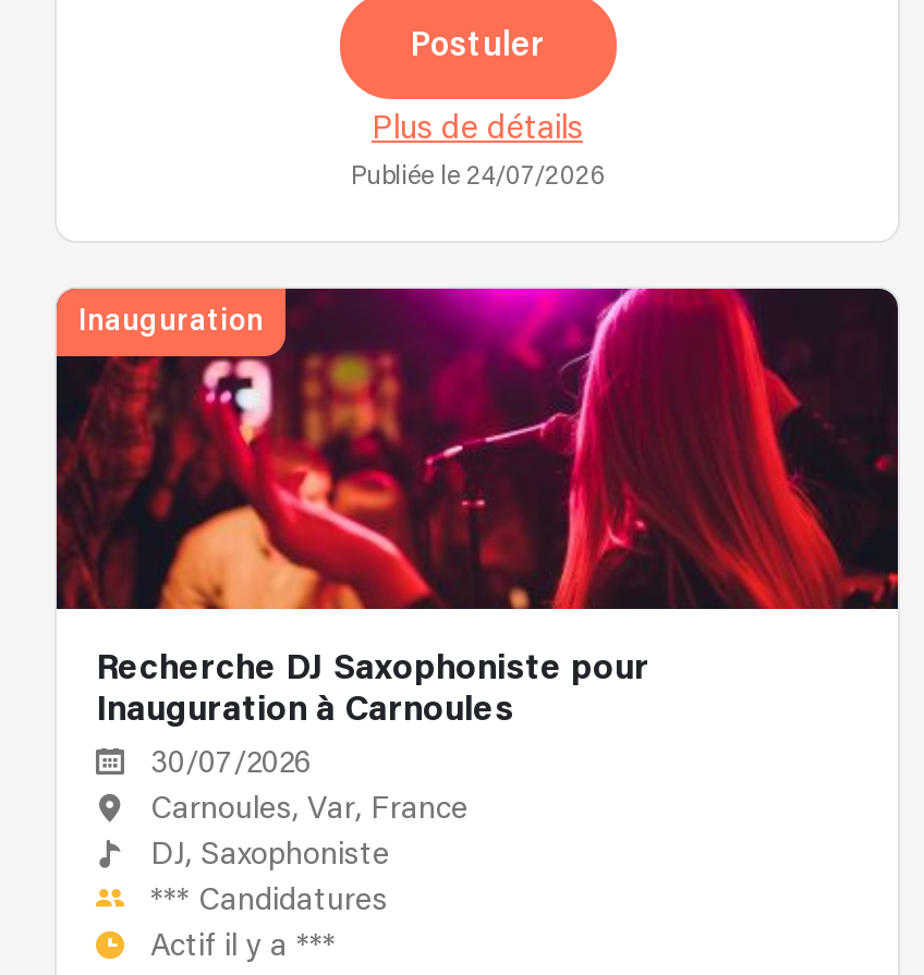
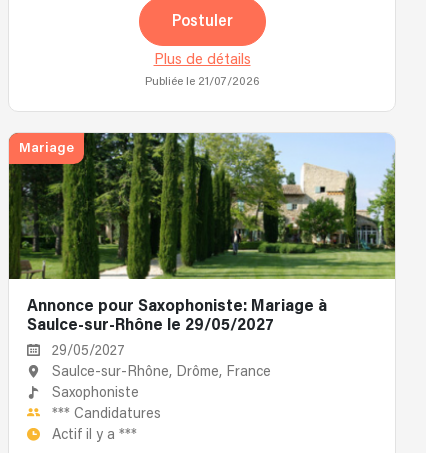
- Publiée le 24/07/2026
+ Publiée le 21/07/2026

- [image]
- Inauguration
+ [image]
+ Mariage

- Recherche DJ Saxophoniste pour
- Inauguration à Carnoules
+ Annonce pour Saxophoniste: Mariage à
+ Saulce-sur-Rhône le 29/05/2027

- 30/07/2026
+ 29/05/2027

- Carnoules, Var, France
+ Saulce-sur-Rhône, Drôme, France

- DJ, Saxophoniste
+ Saxophoniste
